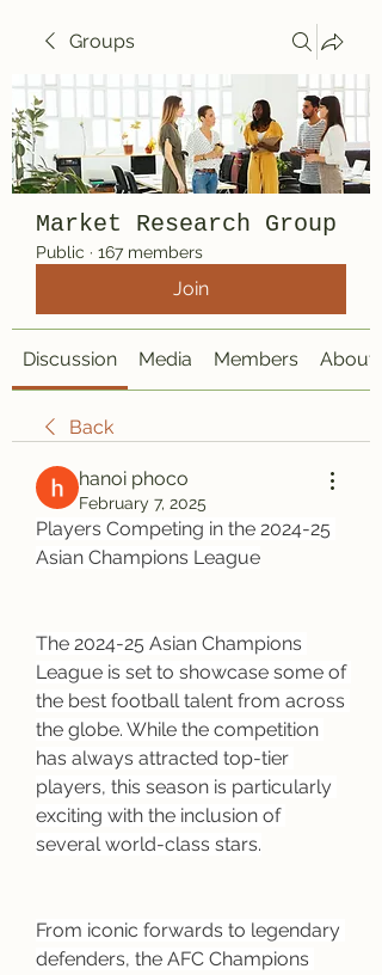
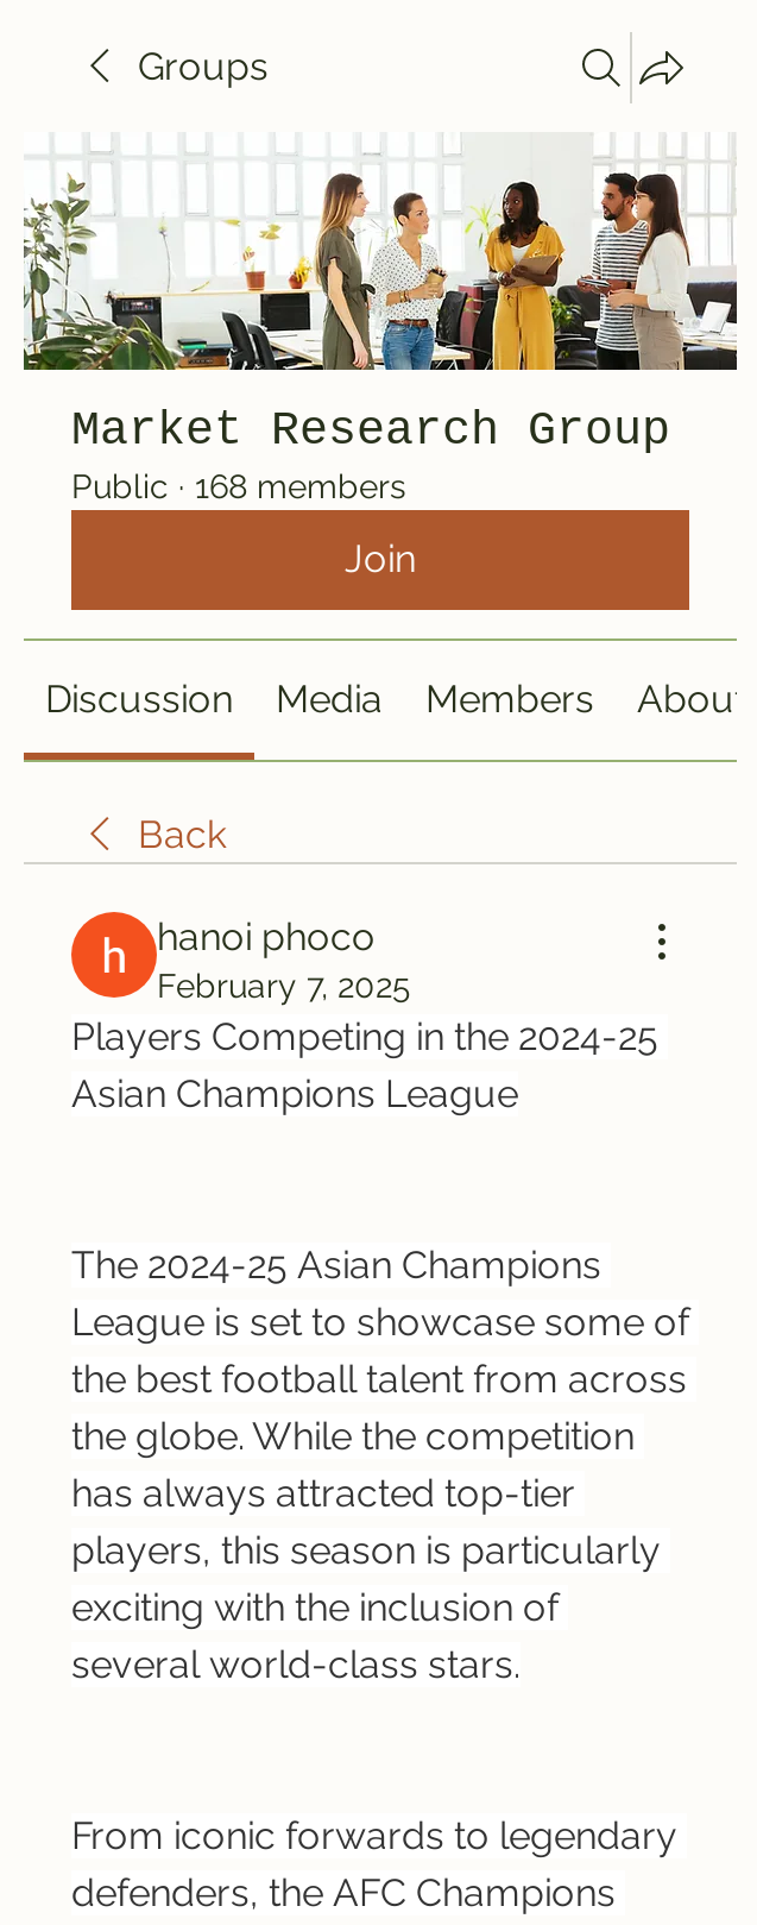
- Public · 167 members
+ Public · 168 members
